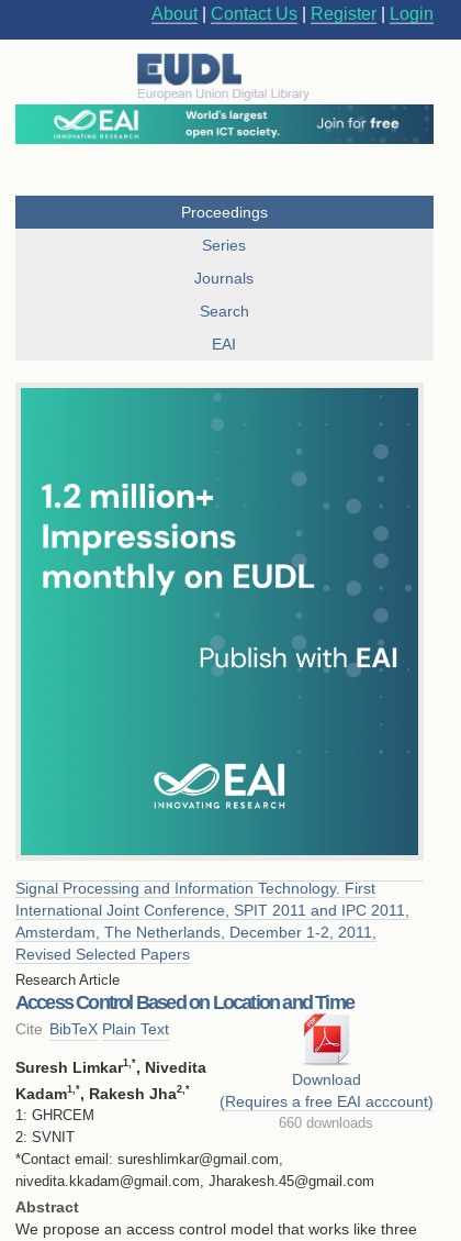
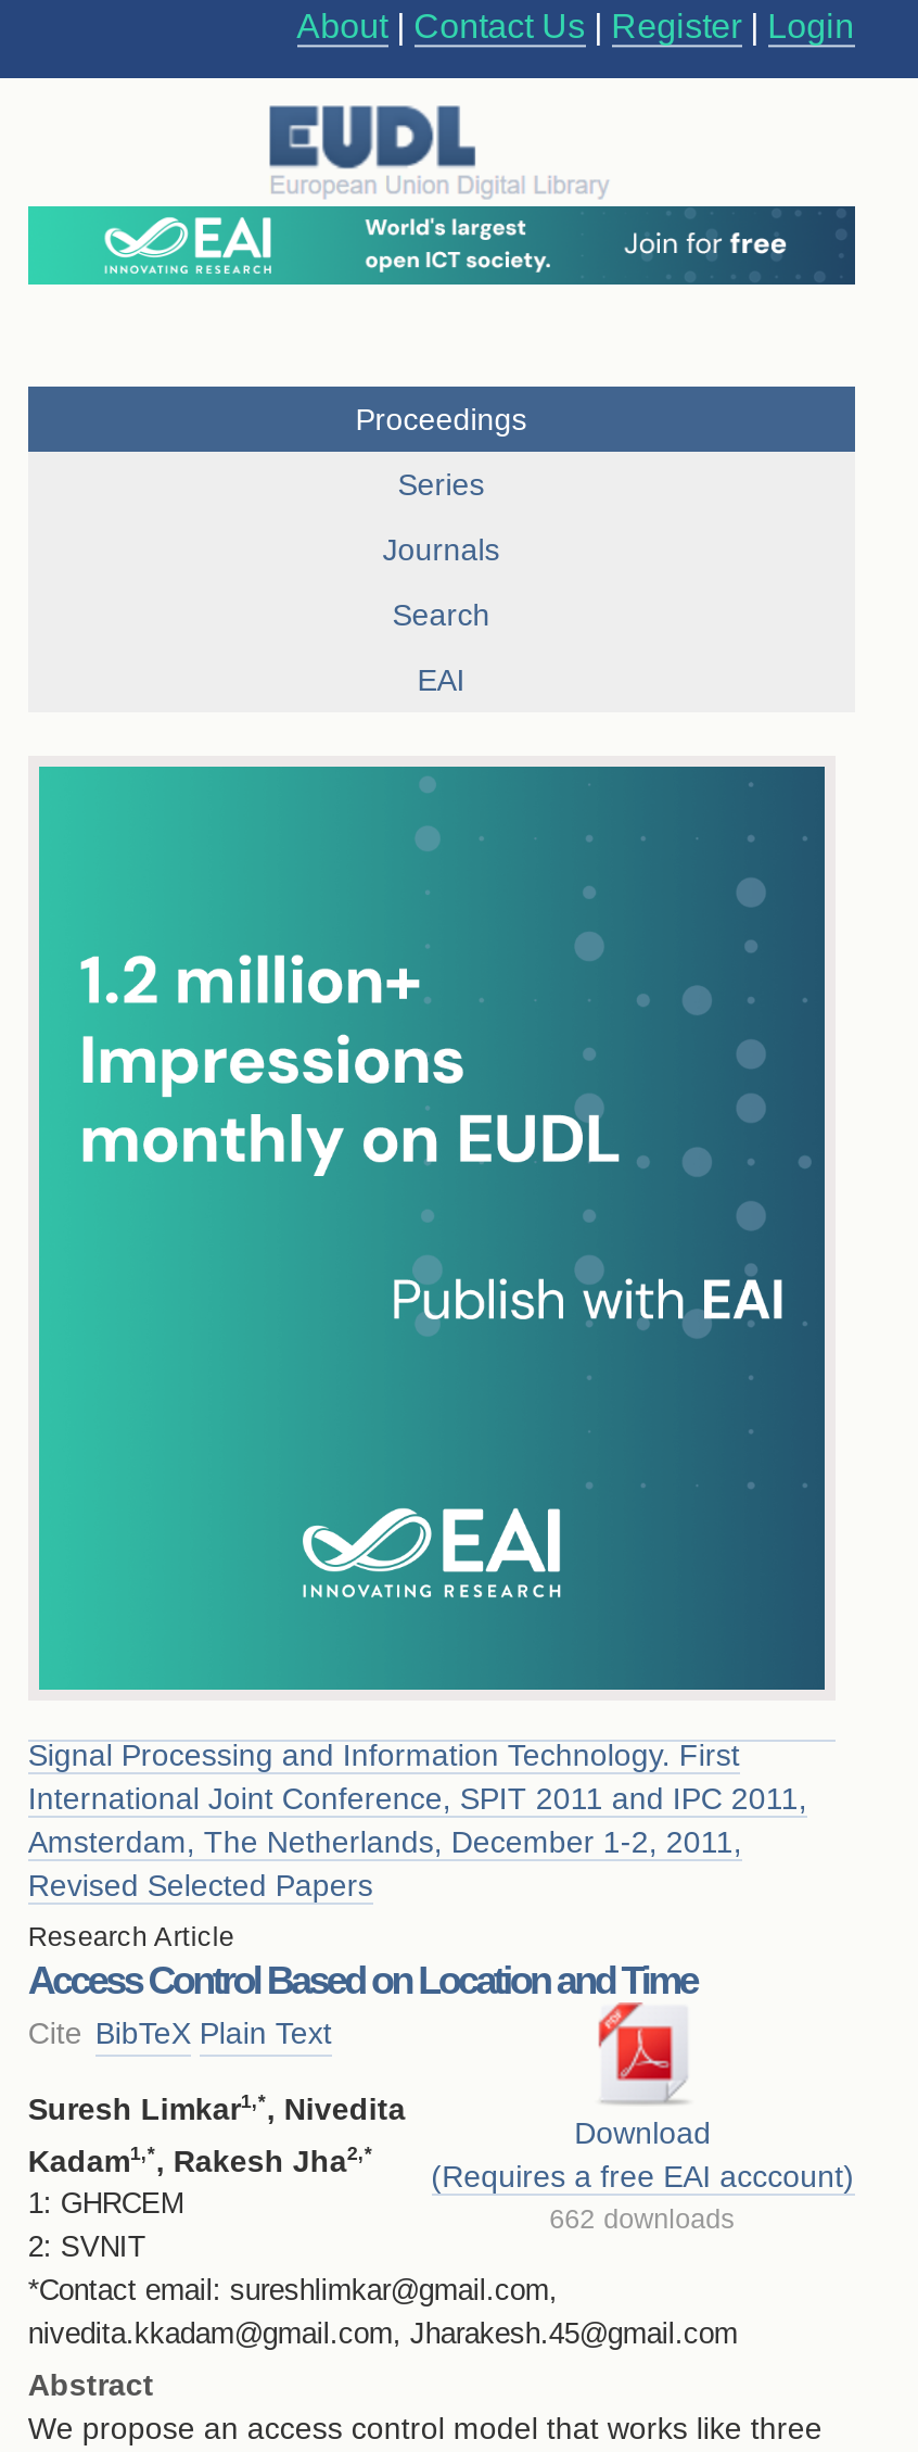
- 660 downloads
+ 662 downloads
